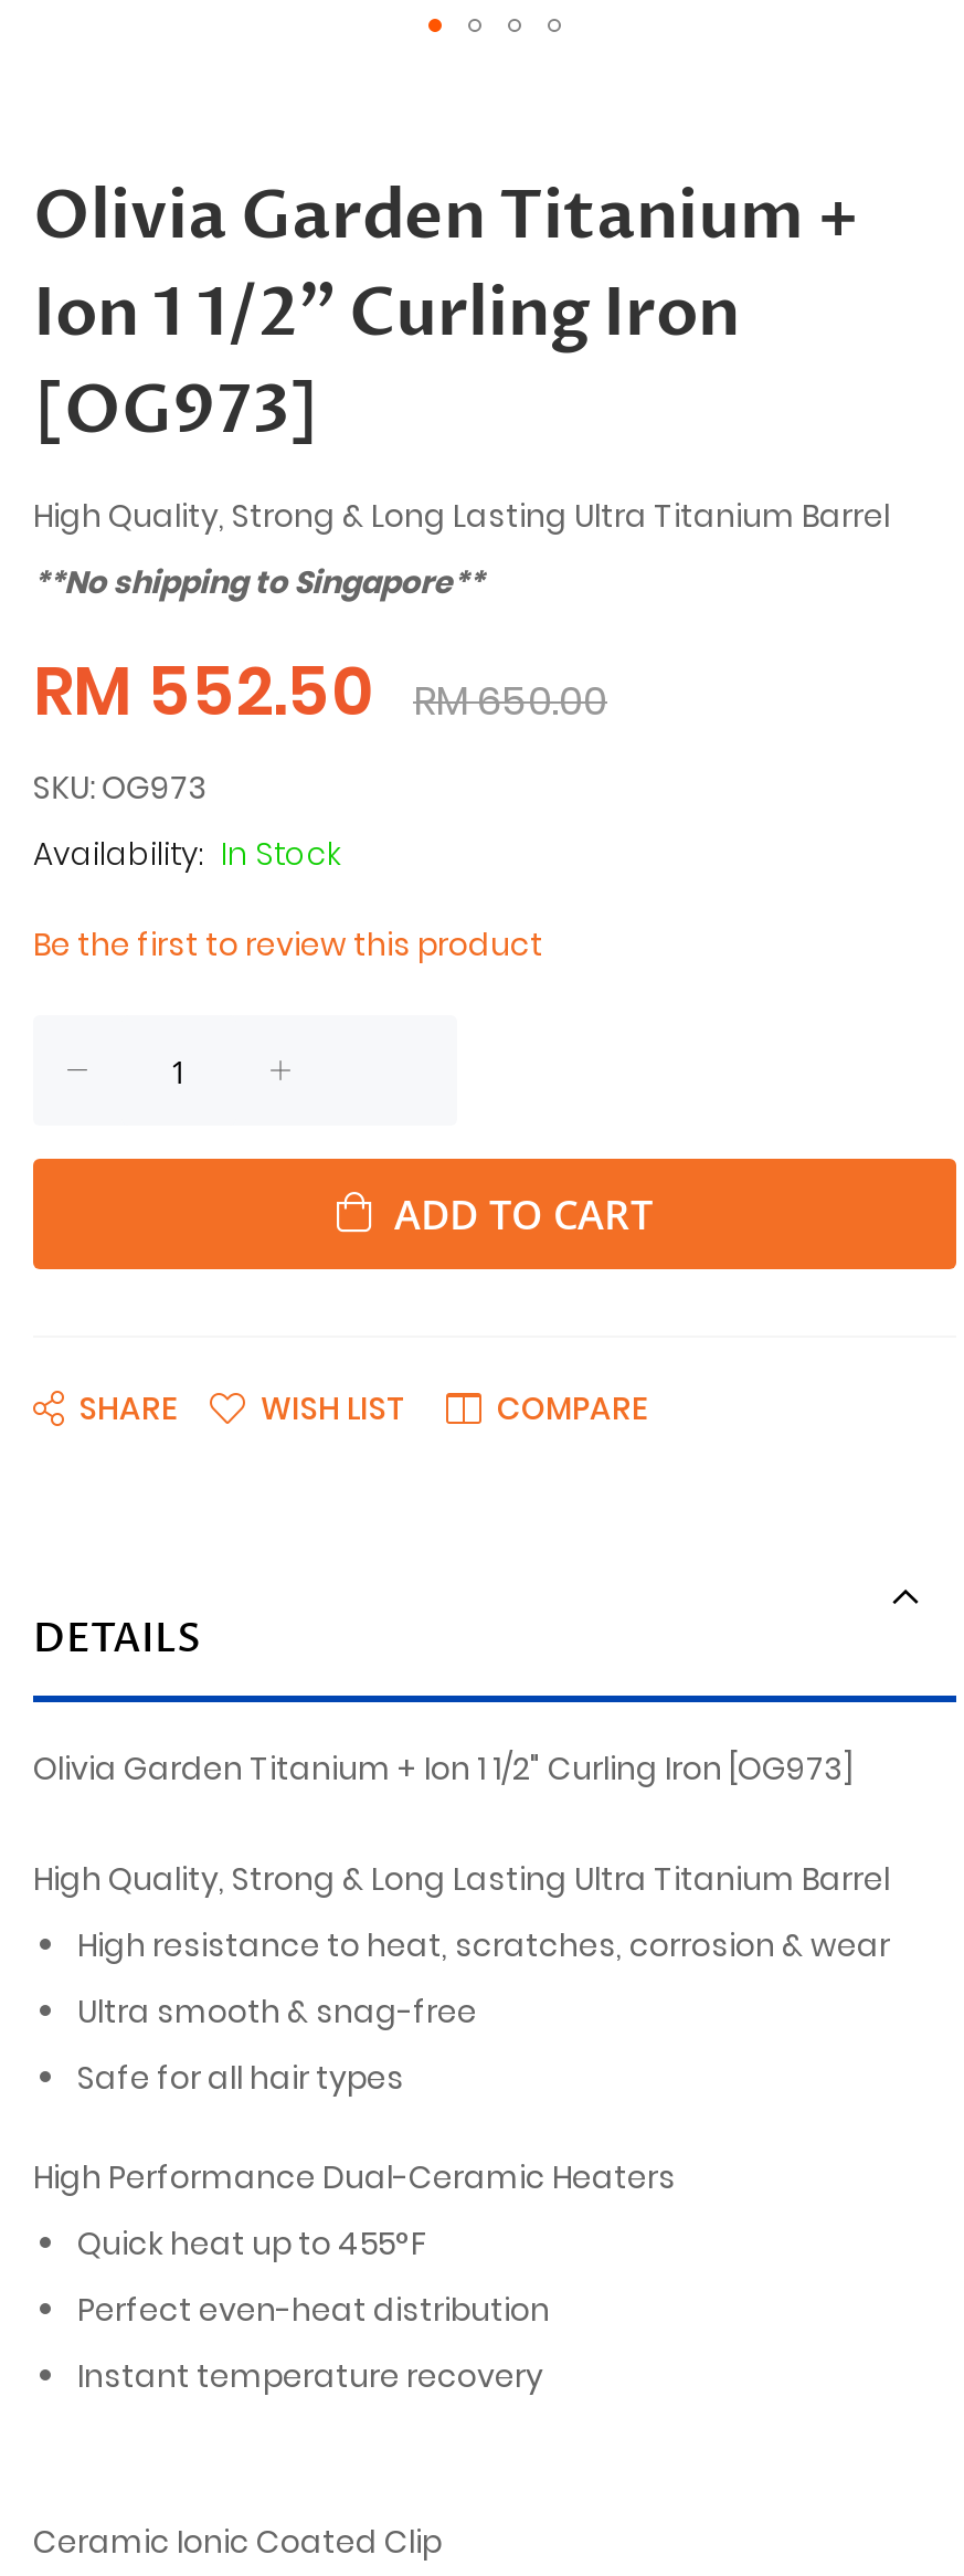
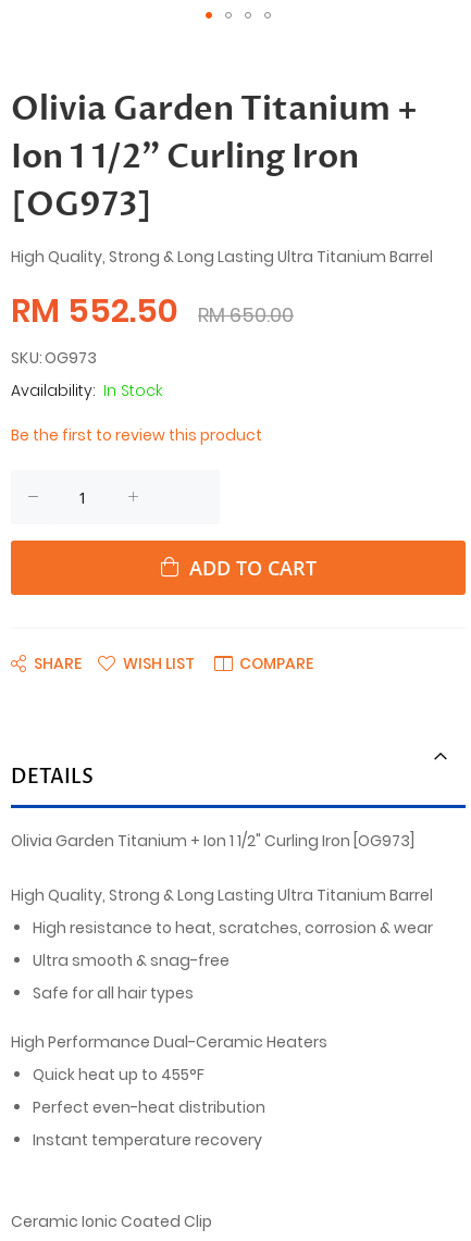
- **No shipping to Singapore**
